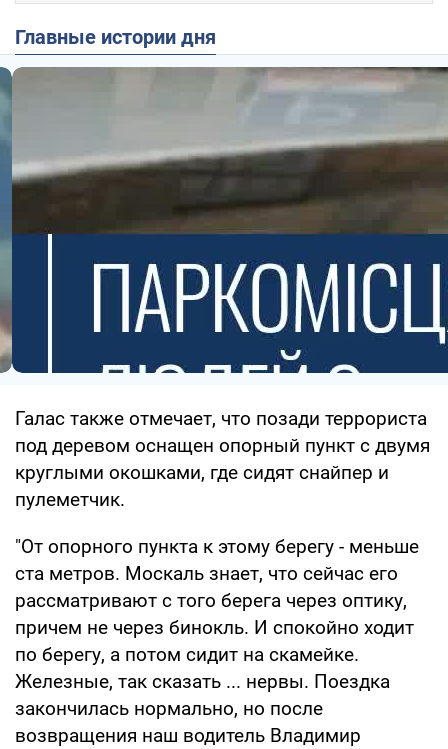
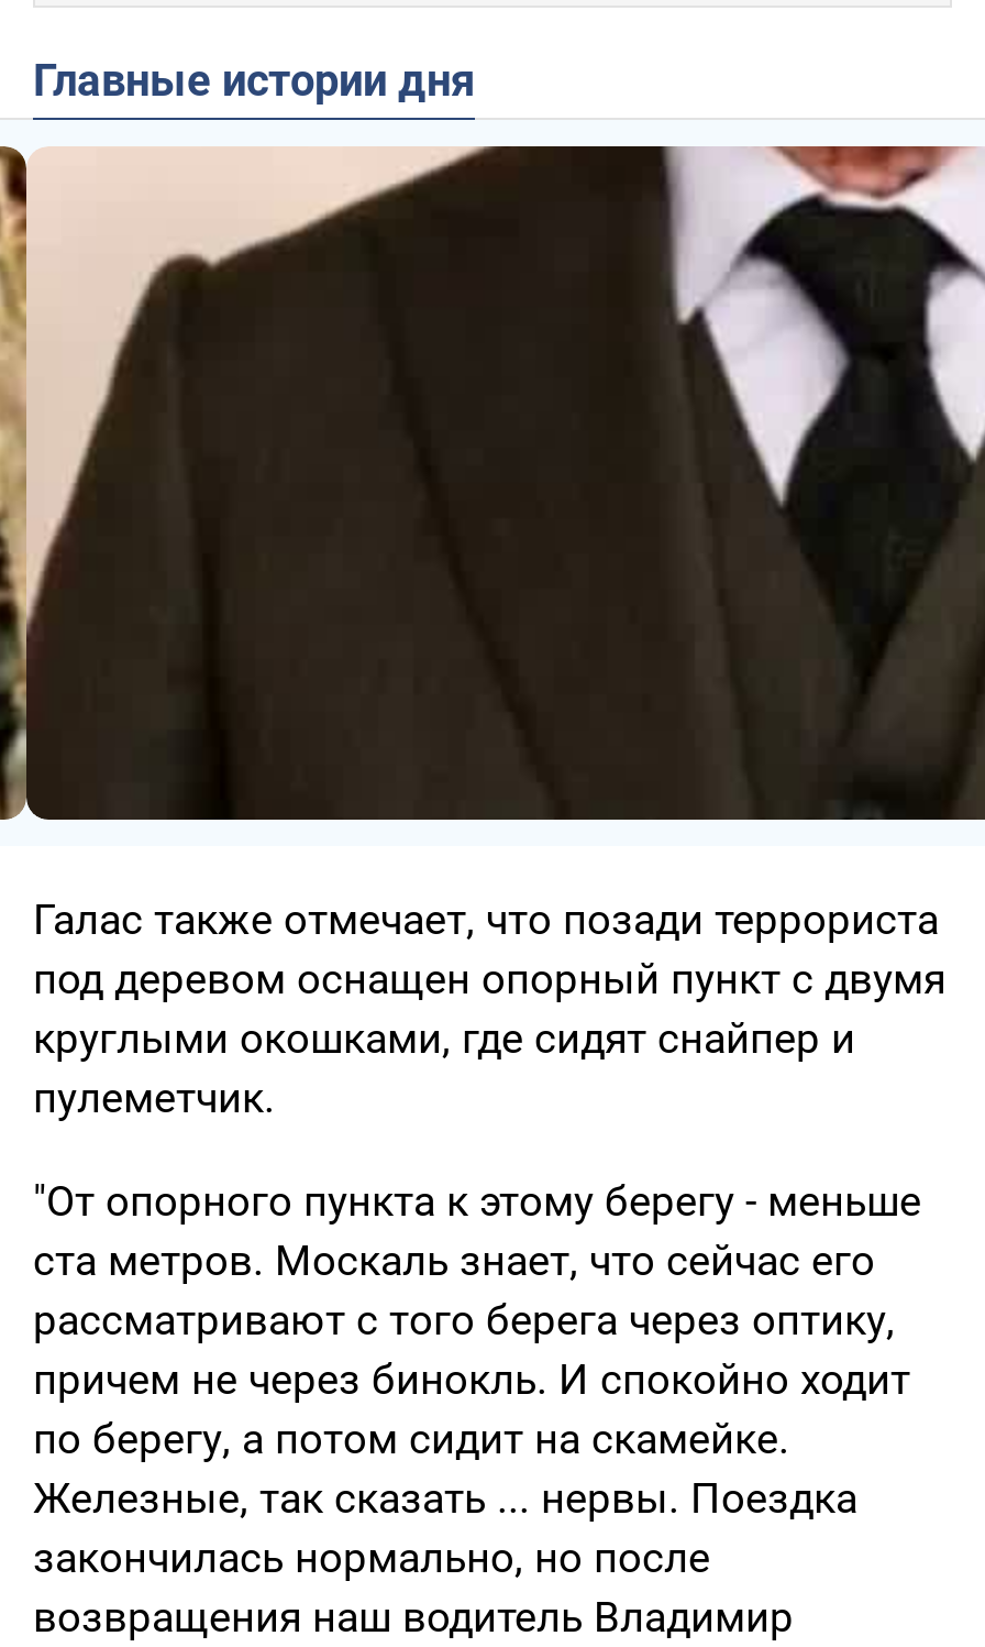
- [image]
+ [image]
